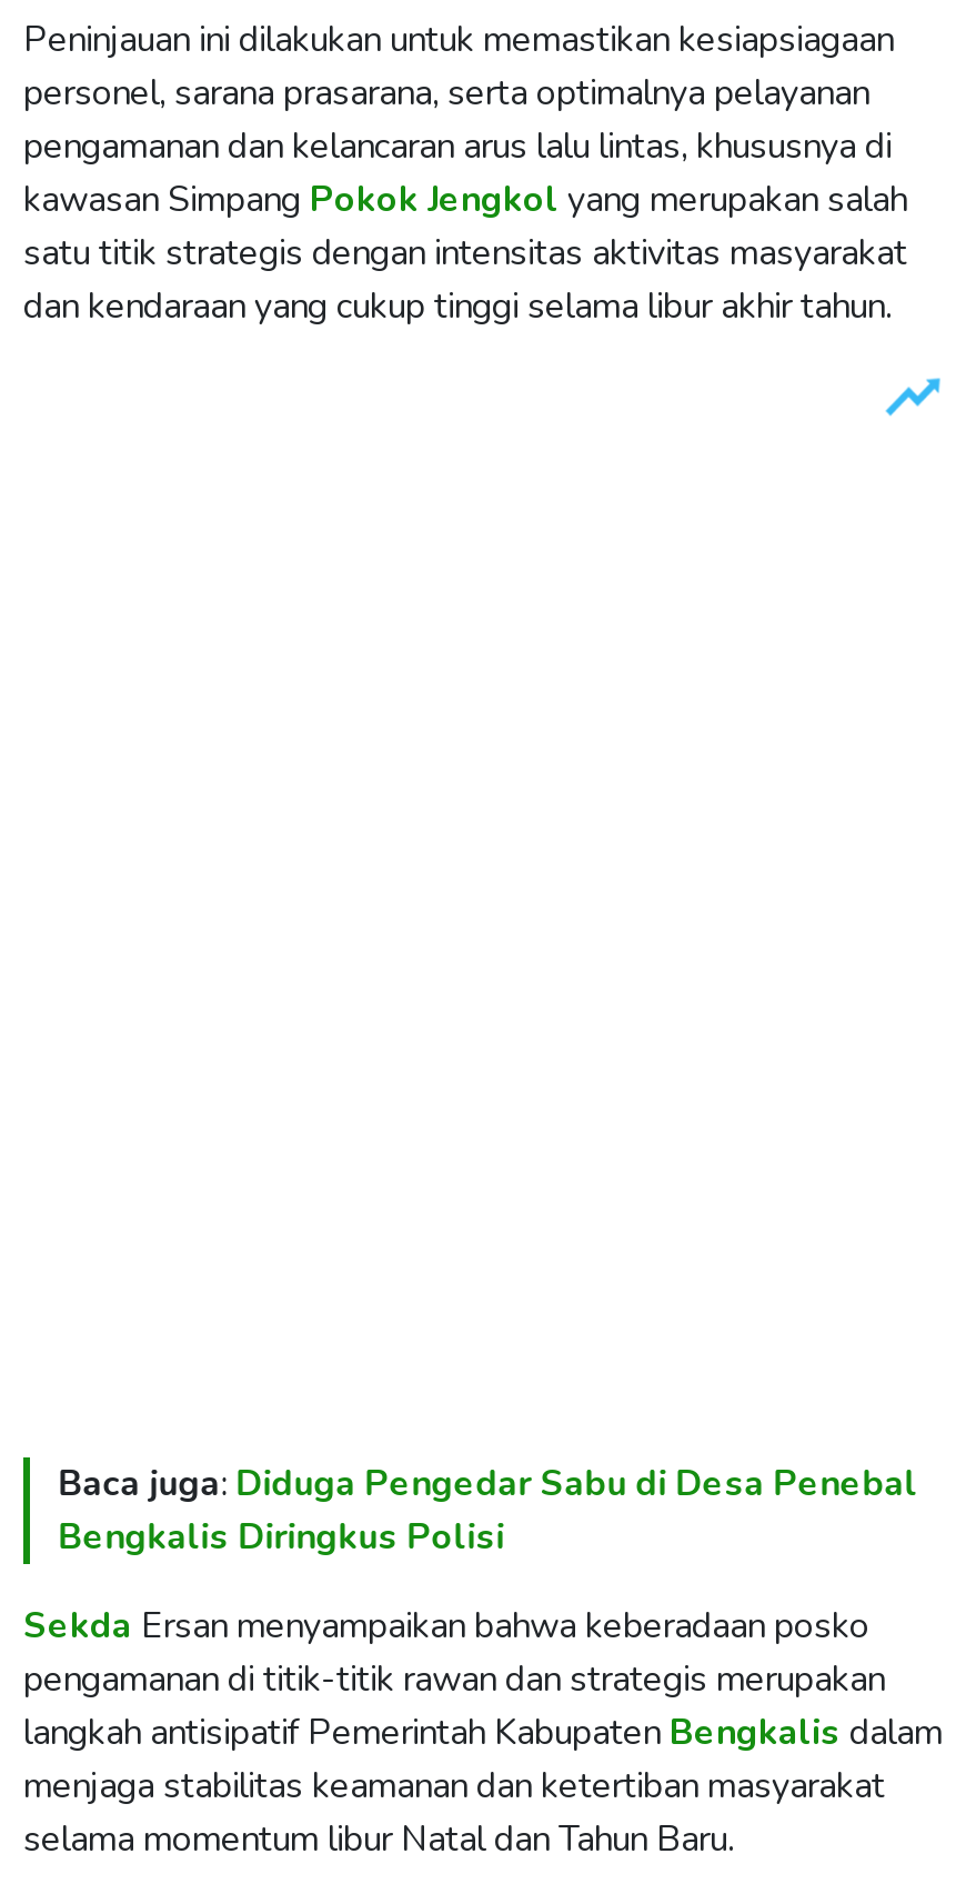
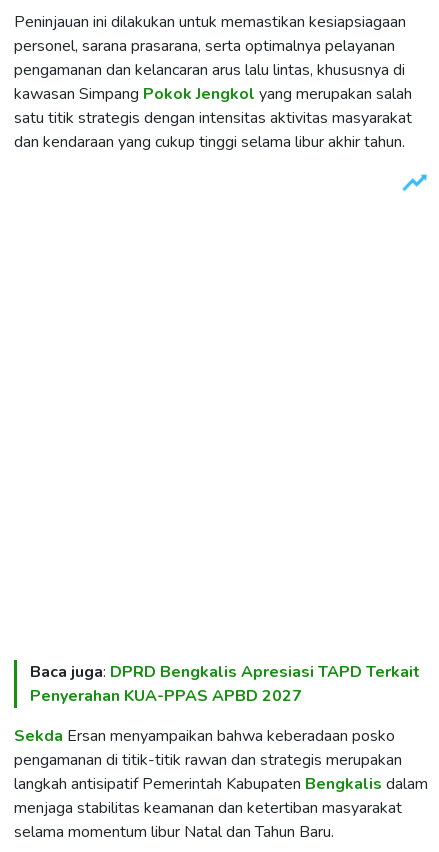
- Baca juga: Diduga Pengedar Sabu di Desa Penebal
- Bengkalis Diringkus Polisi
+ Baca juga: DPRD Bengkalis Apresiasi TAPD Terkait
+ Penyerahan KUA-PPAS APBD 2027
